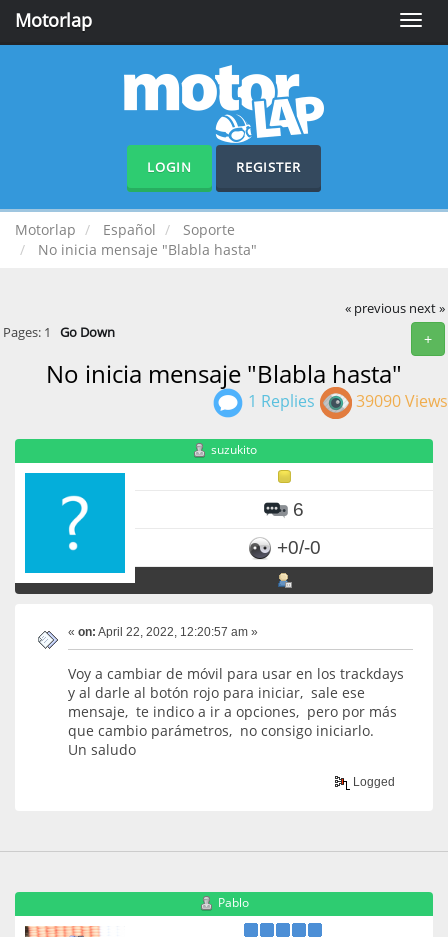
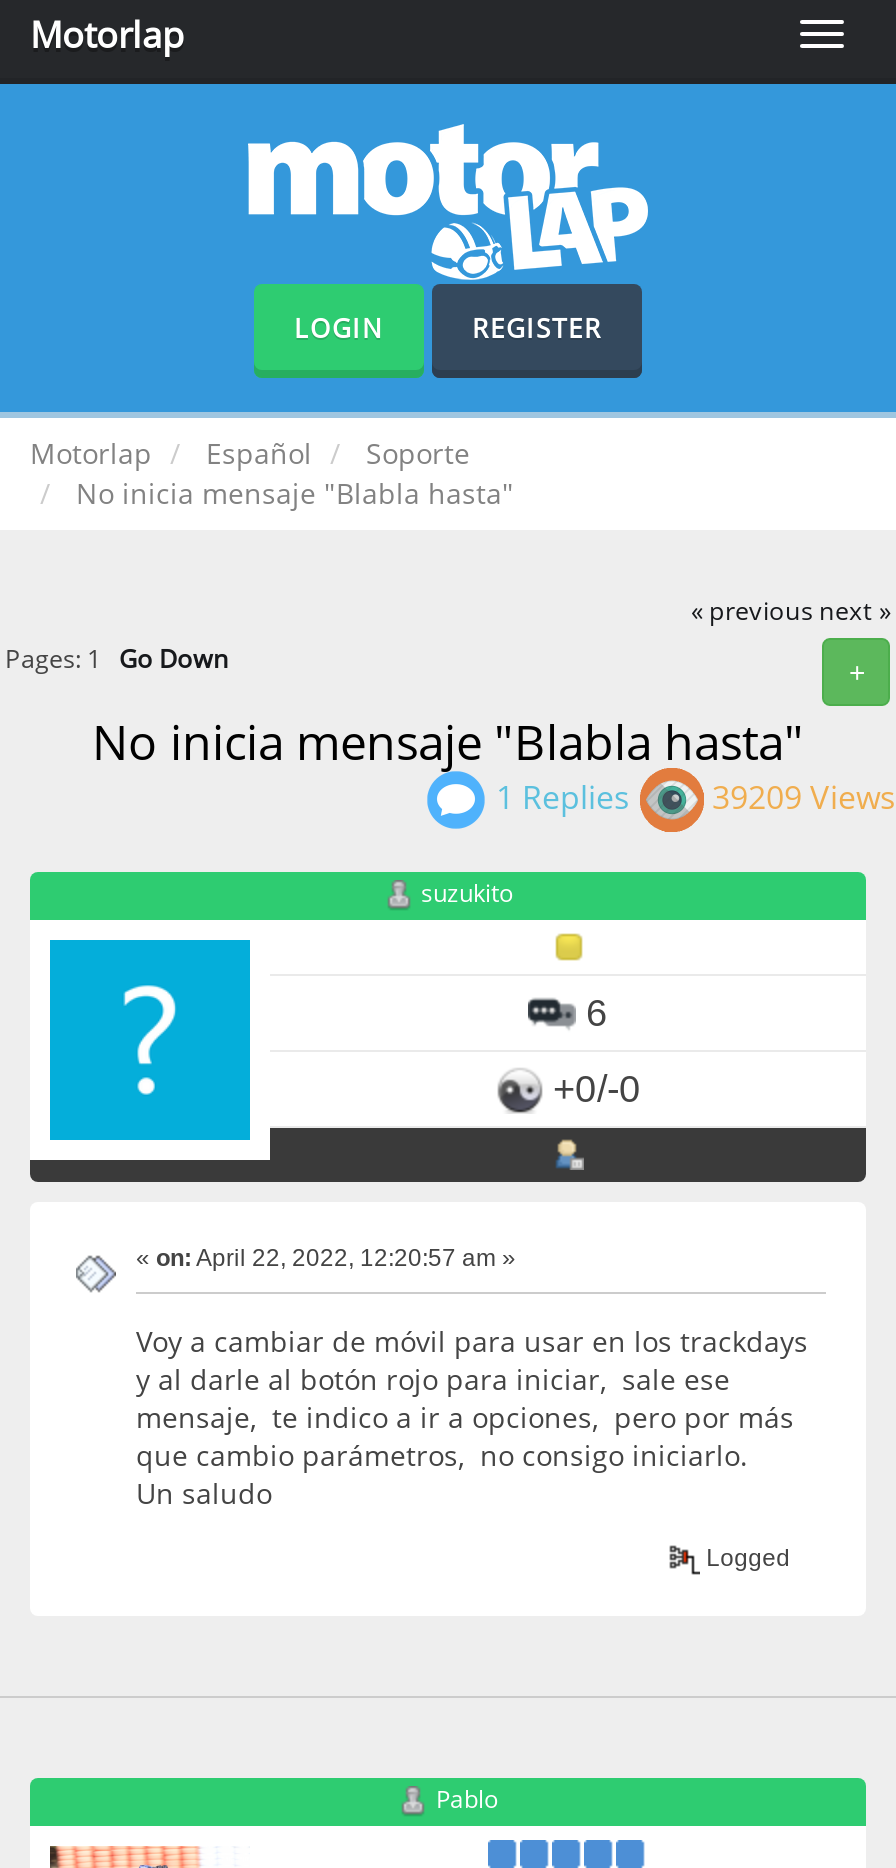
- 1 Replies 39090 Views
+ 1 Replies 39209 Views
